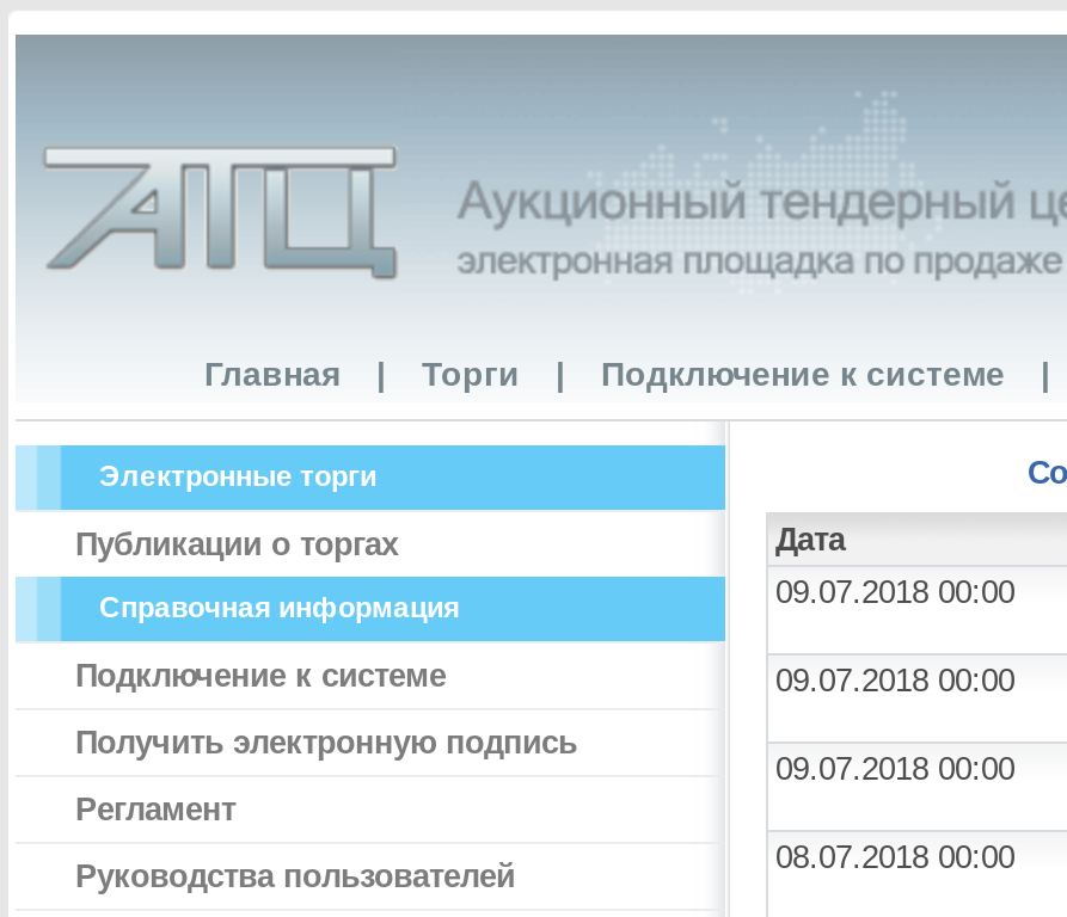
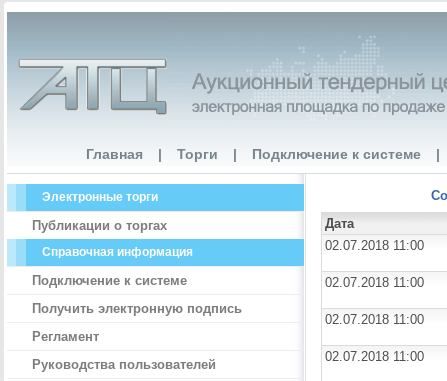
- 09.07.2018 00:00
+ 02.07.2018 11:00

- 09.07.2018 00:00
+ 02.07.2018 11:00

- 09.07.2018 00:00
+ 02.07.2018 11:00

- 08.07.2018 00:00
+ 02.07.2018 11:00
